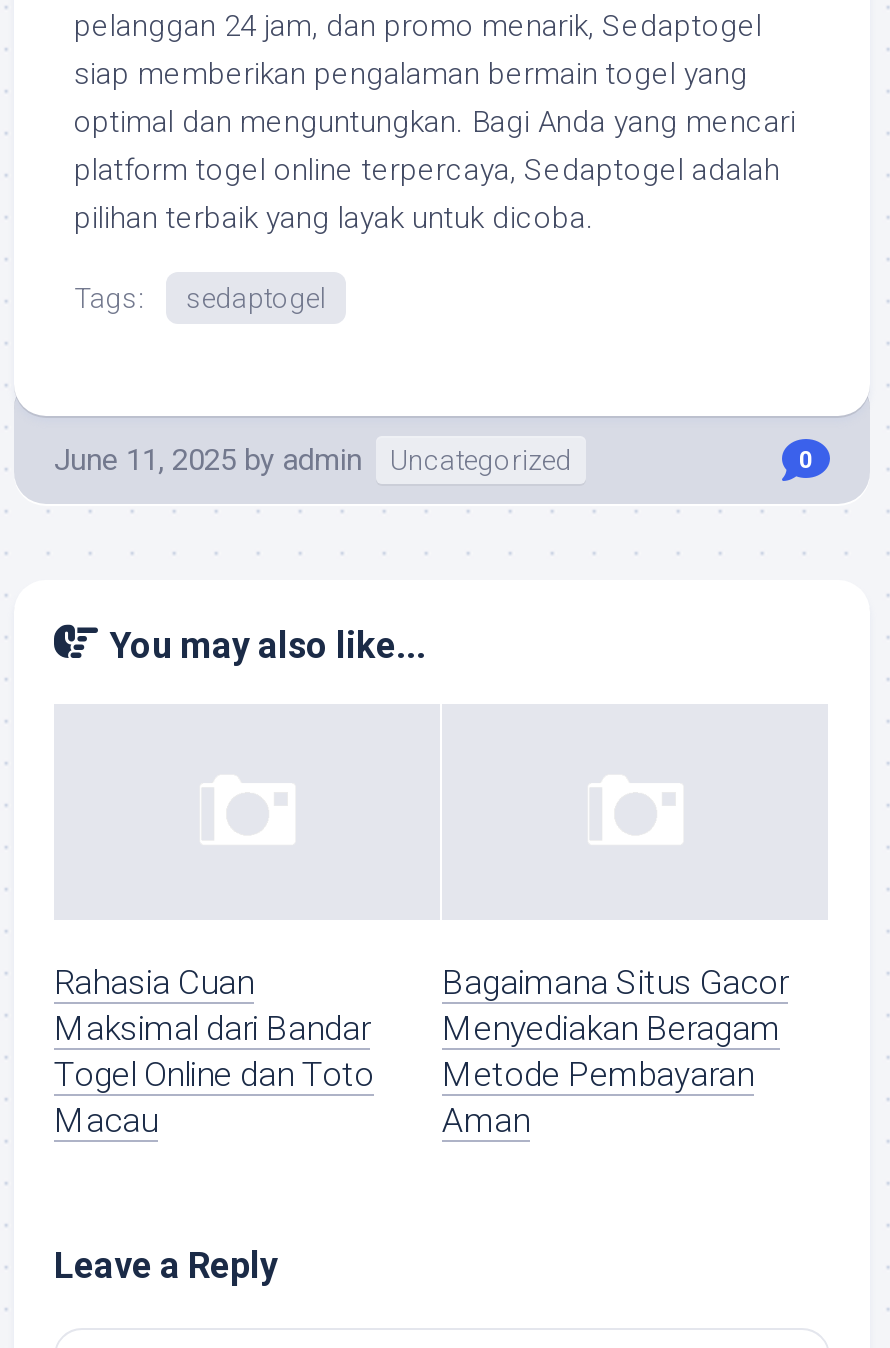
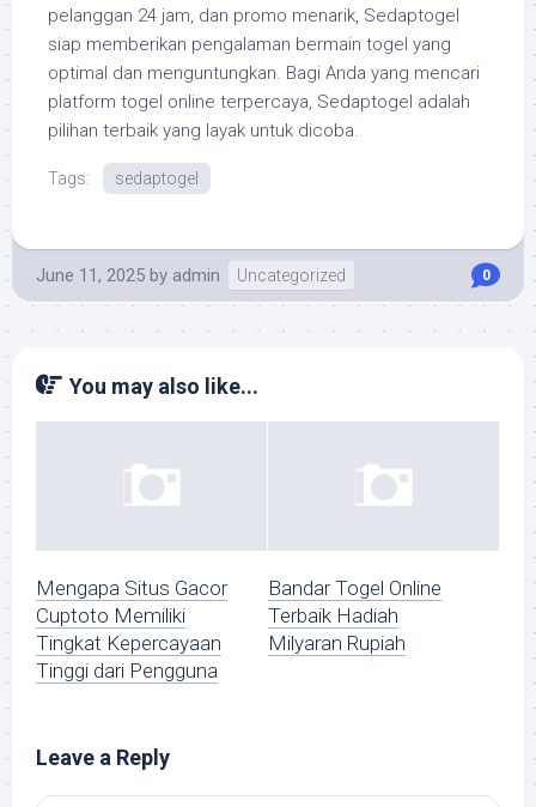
- Rahasia Cuan
- Maksimal dari Bandar
- Togel Online dan Toto
- Macau
+ Mengapa Situs Gacor
+ Cuptoto Memiliki
+ Tingkat Kepercayaan
+ Tinggi dari Pengguna

- Bagaimana Situs Gacor
- Menyediakan Beragam
- Metode Pembayaran
- Aman
+ Bandar Togel Online
+ Terbaik Hadiah
+ Milyaran Rupiah
